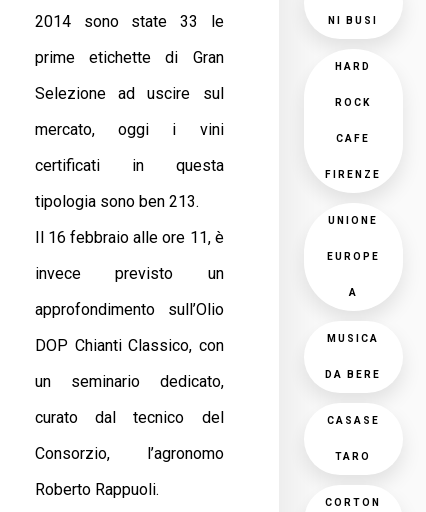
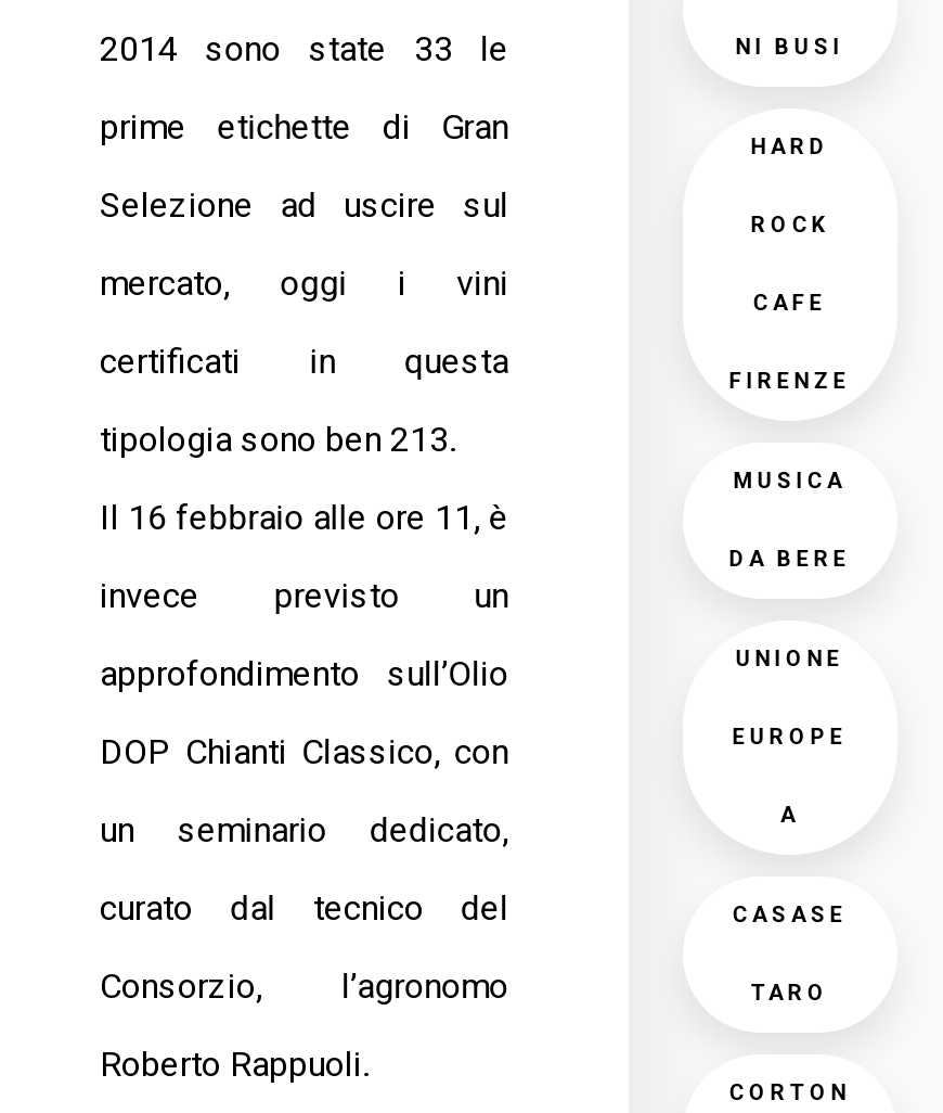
moved down: UNIONE | EUROPE | A

moved up: MUSICA | DA BERE
